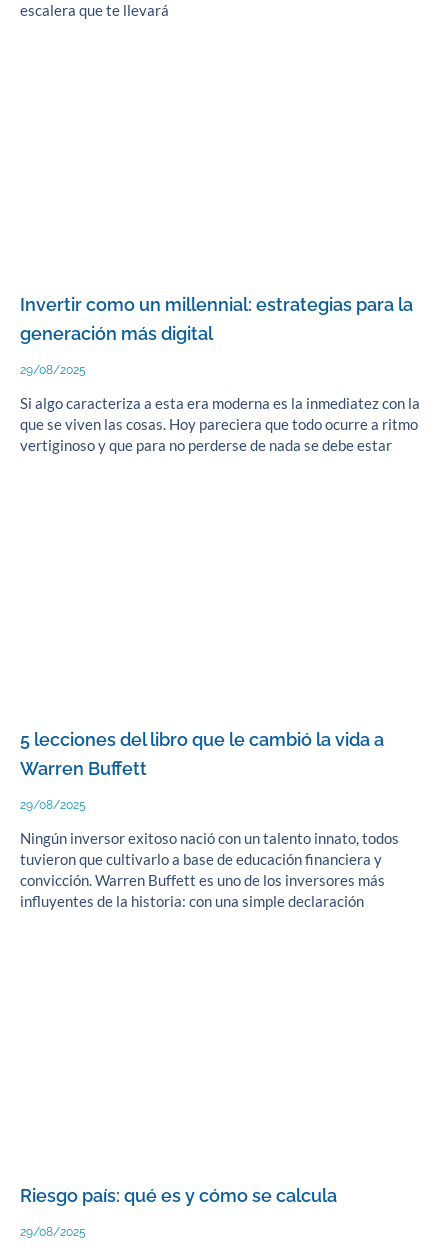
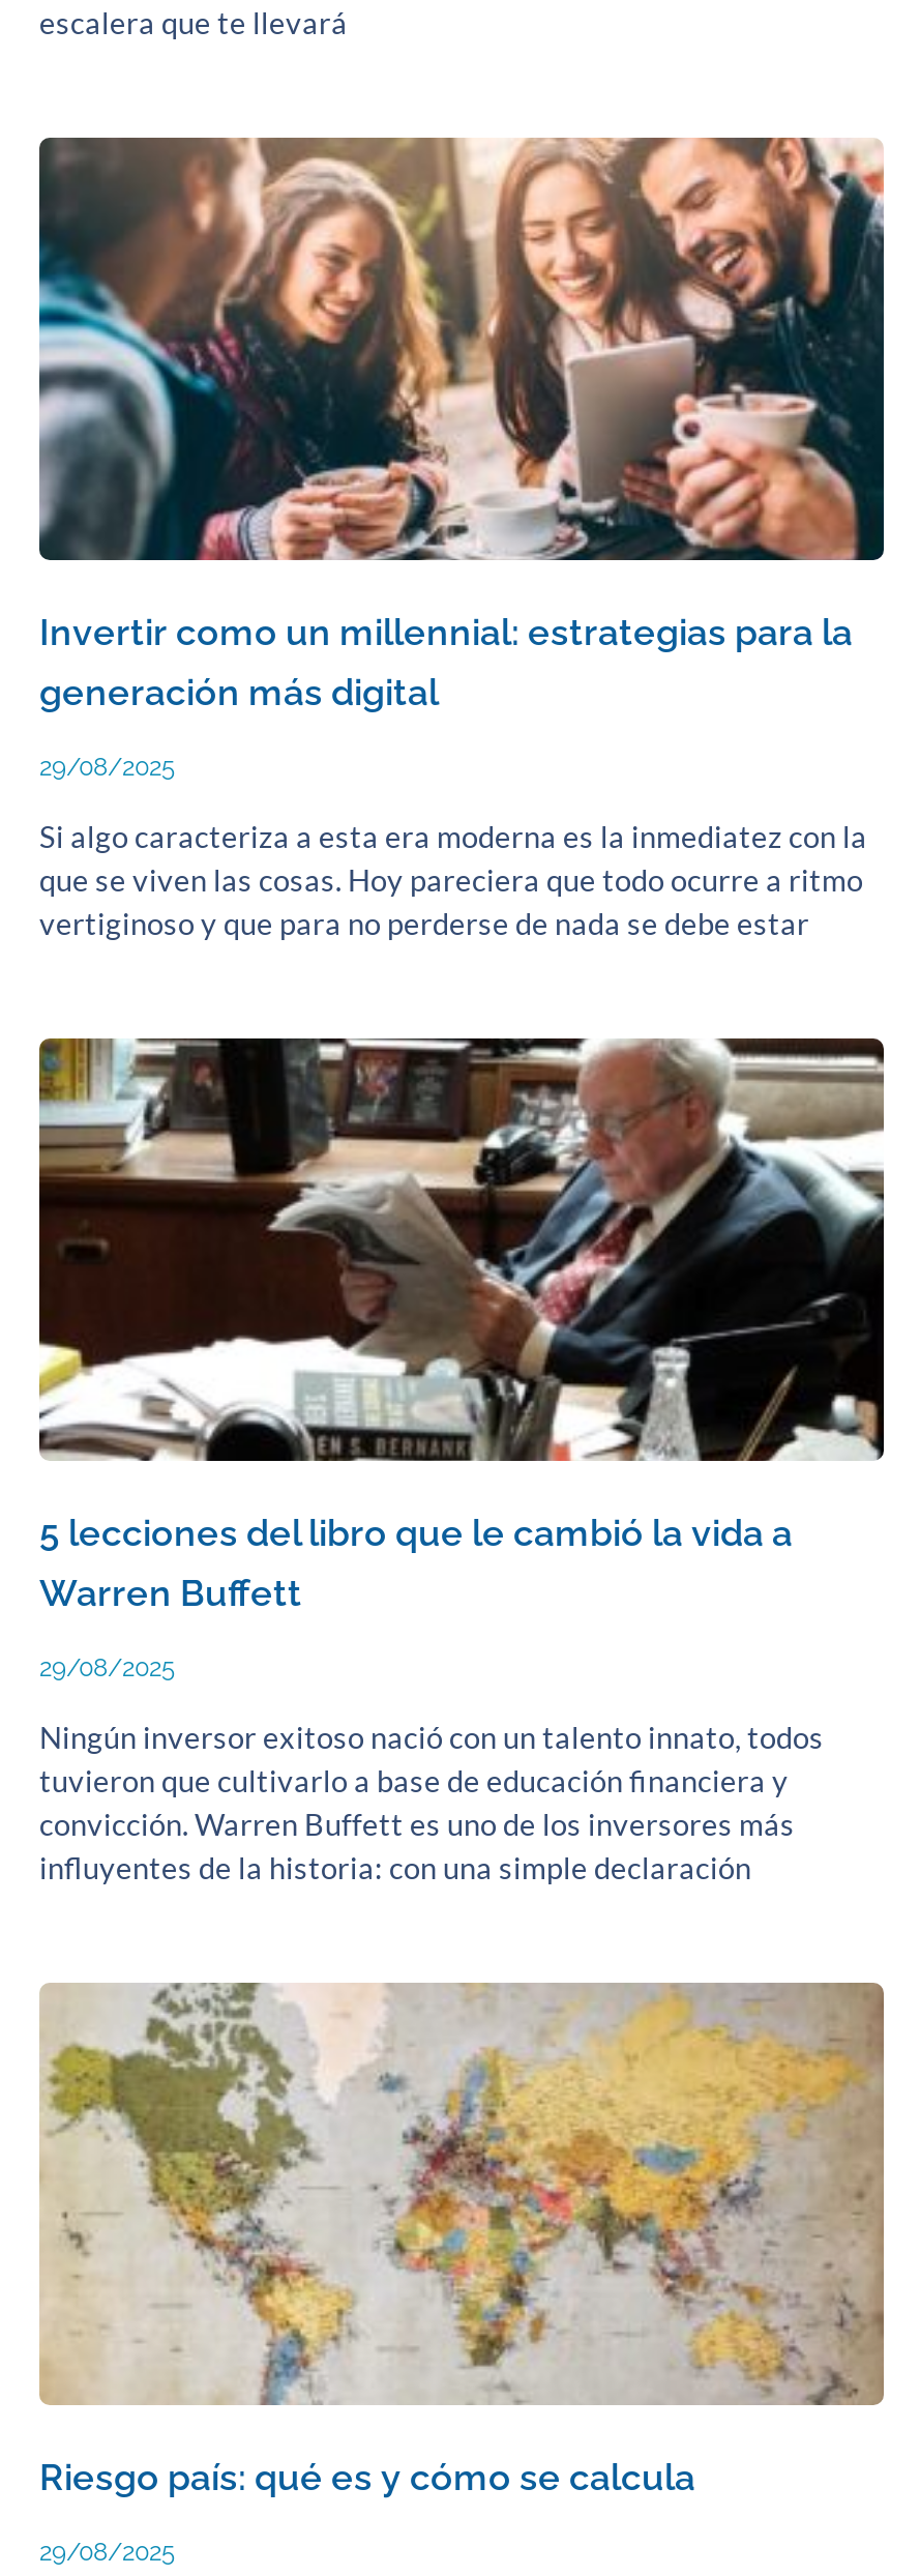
+ [image]

+ [image]

+ [image]
